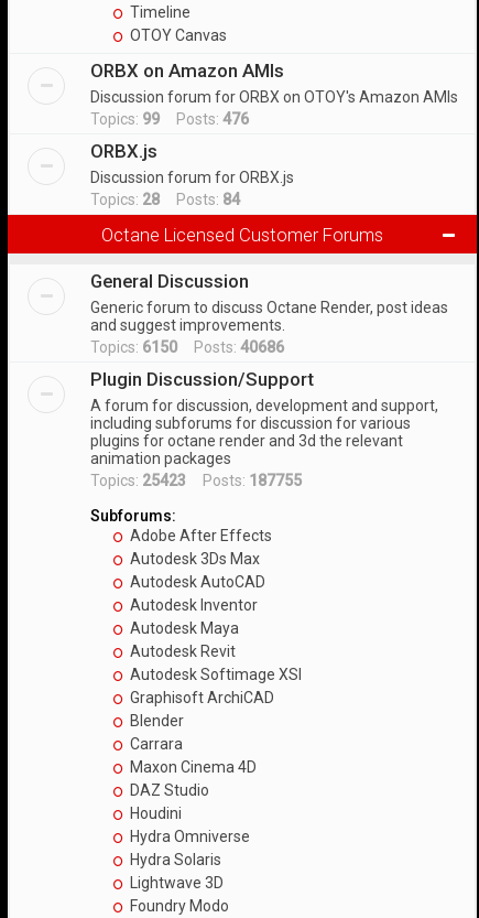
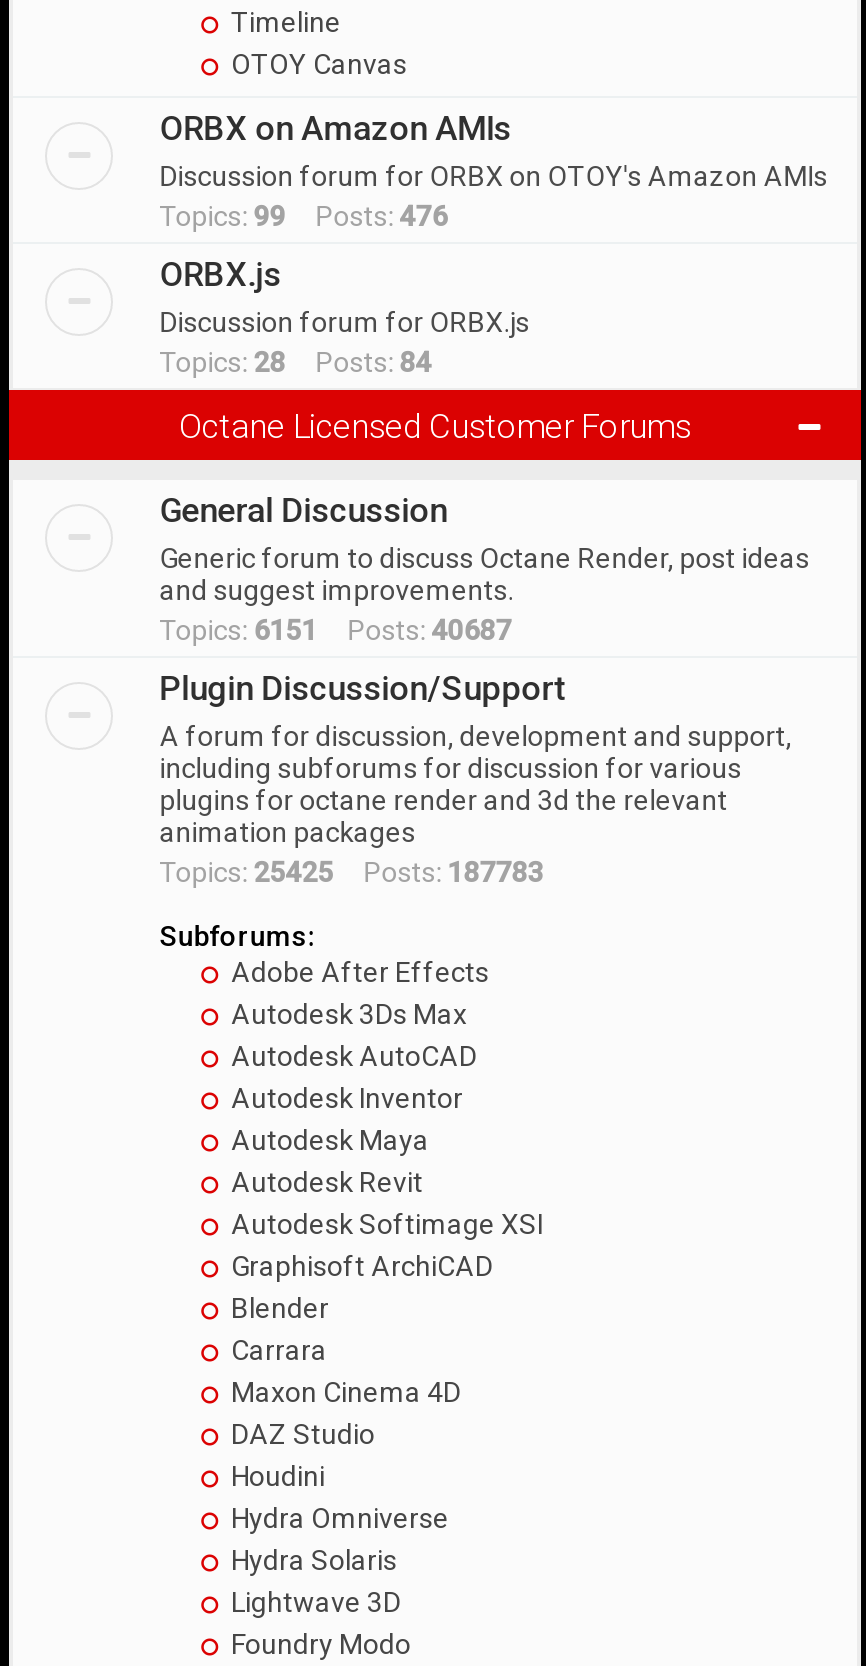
- Topics: 6150 Posts: 40686
+ Topics: 6151 Posts: 40687

- Topics: 25423 Posts: 187755
+ Topics: 25425 Posts: 187783
